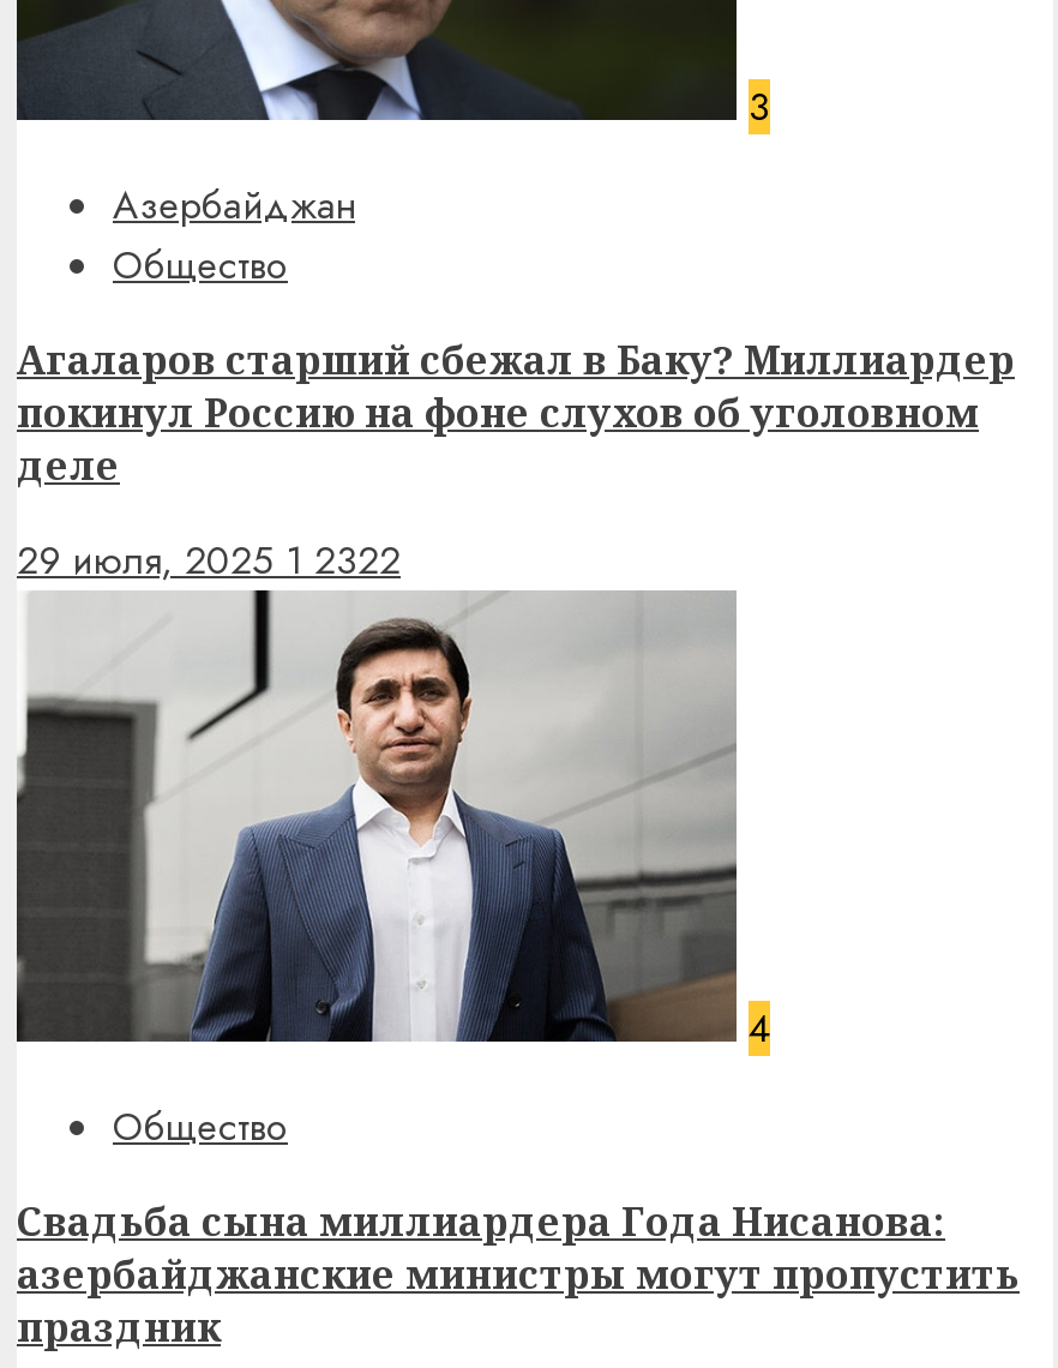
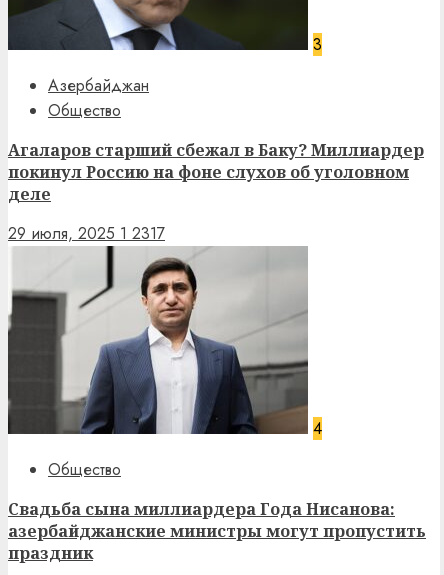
- 29 июля, 2025 1 2322
+ 29 июля, 2025 1 2317
